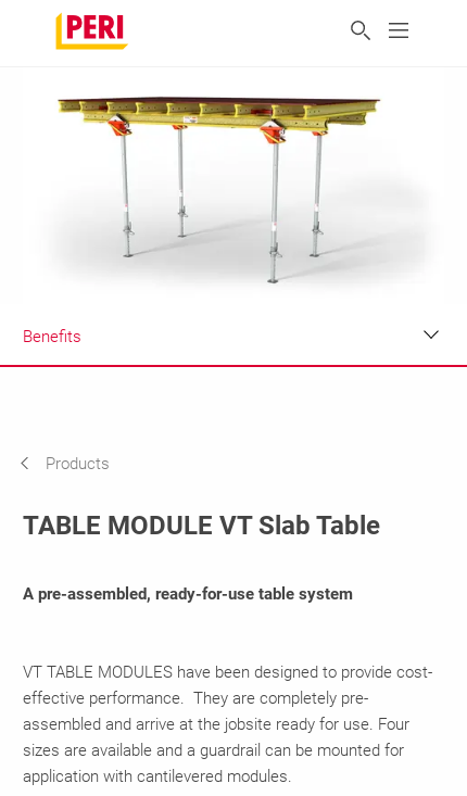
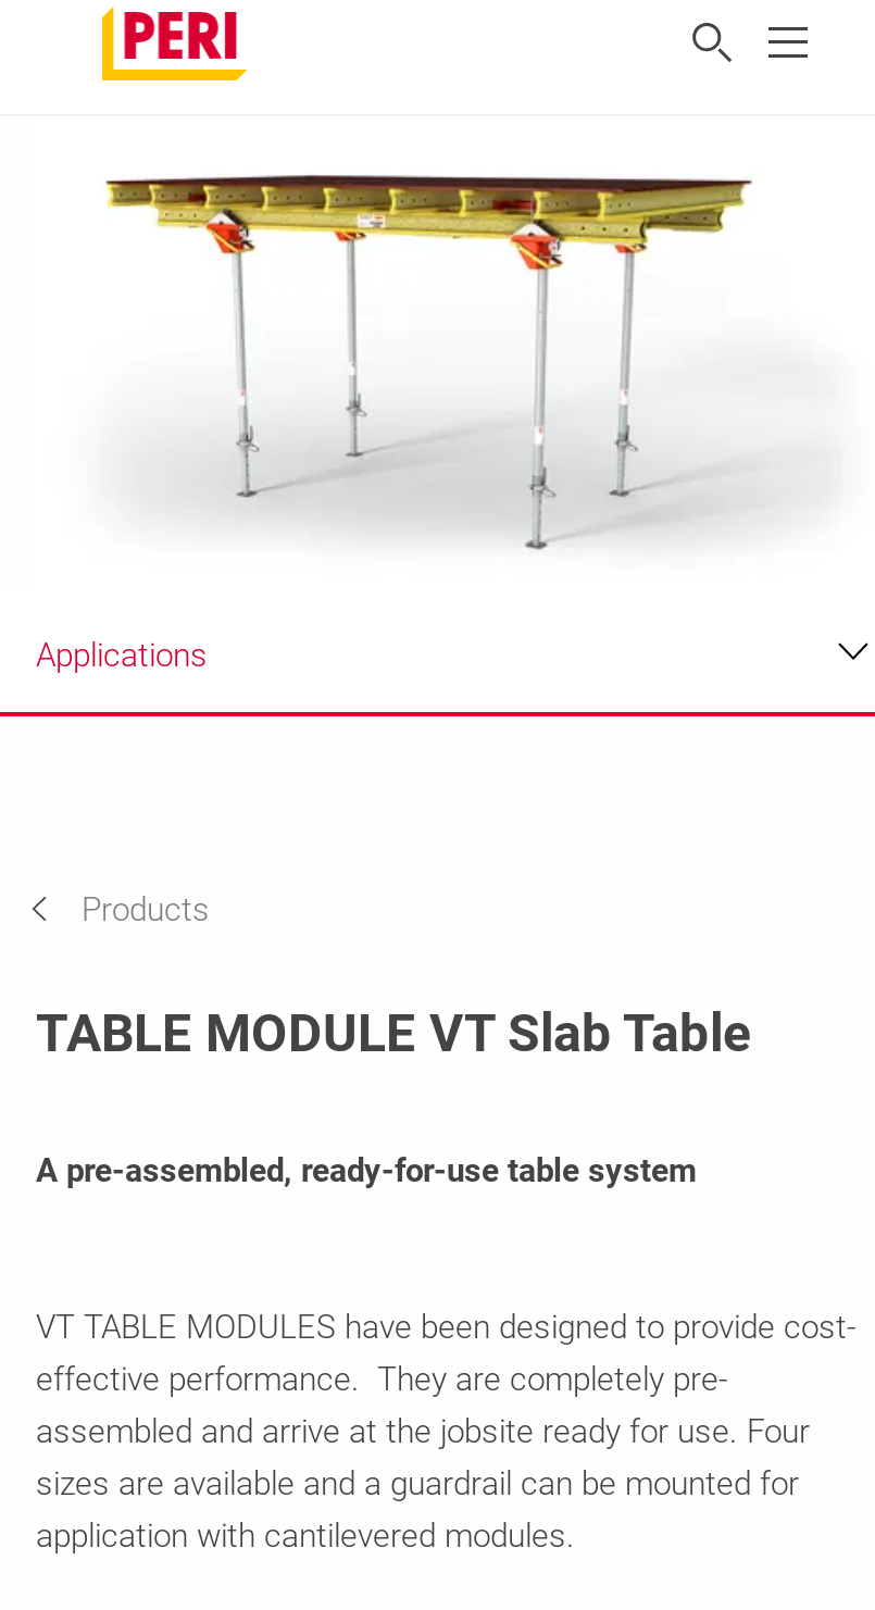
- Benefits
+ Applications
